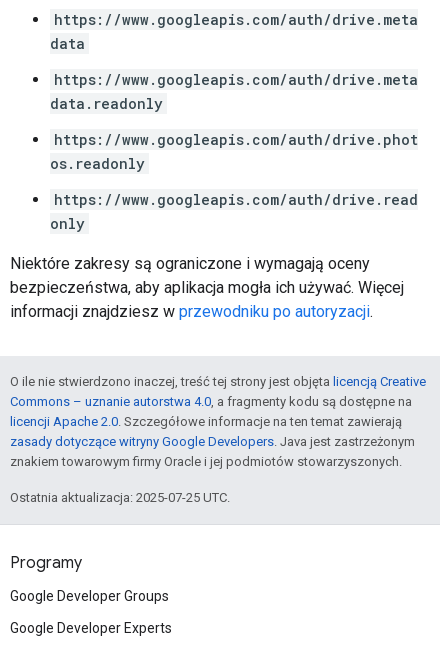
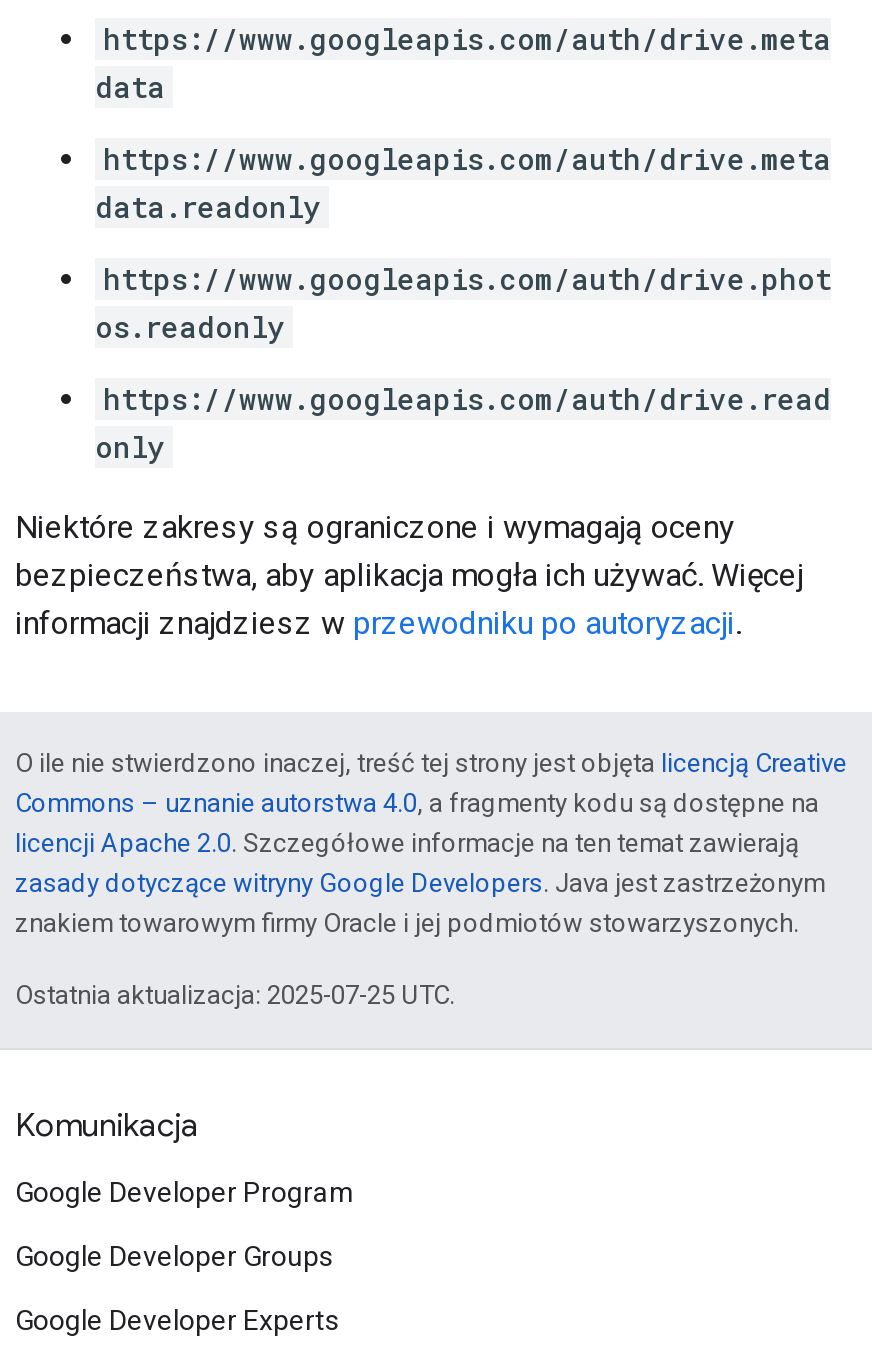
- Programy
+ Komunikacja
+ Google Developer Program
